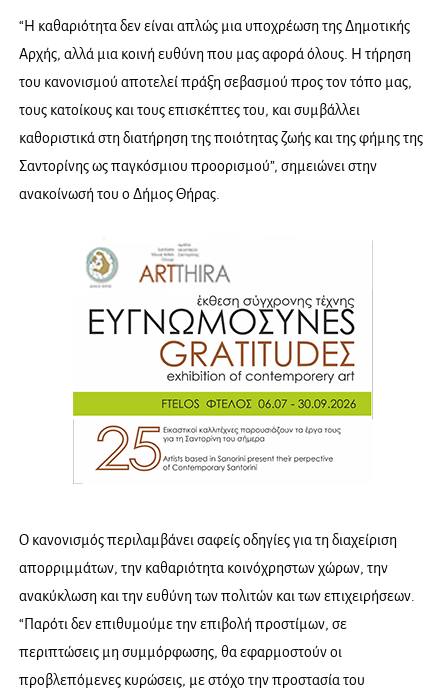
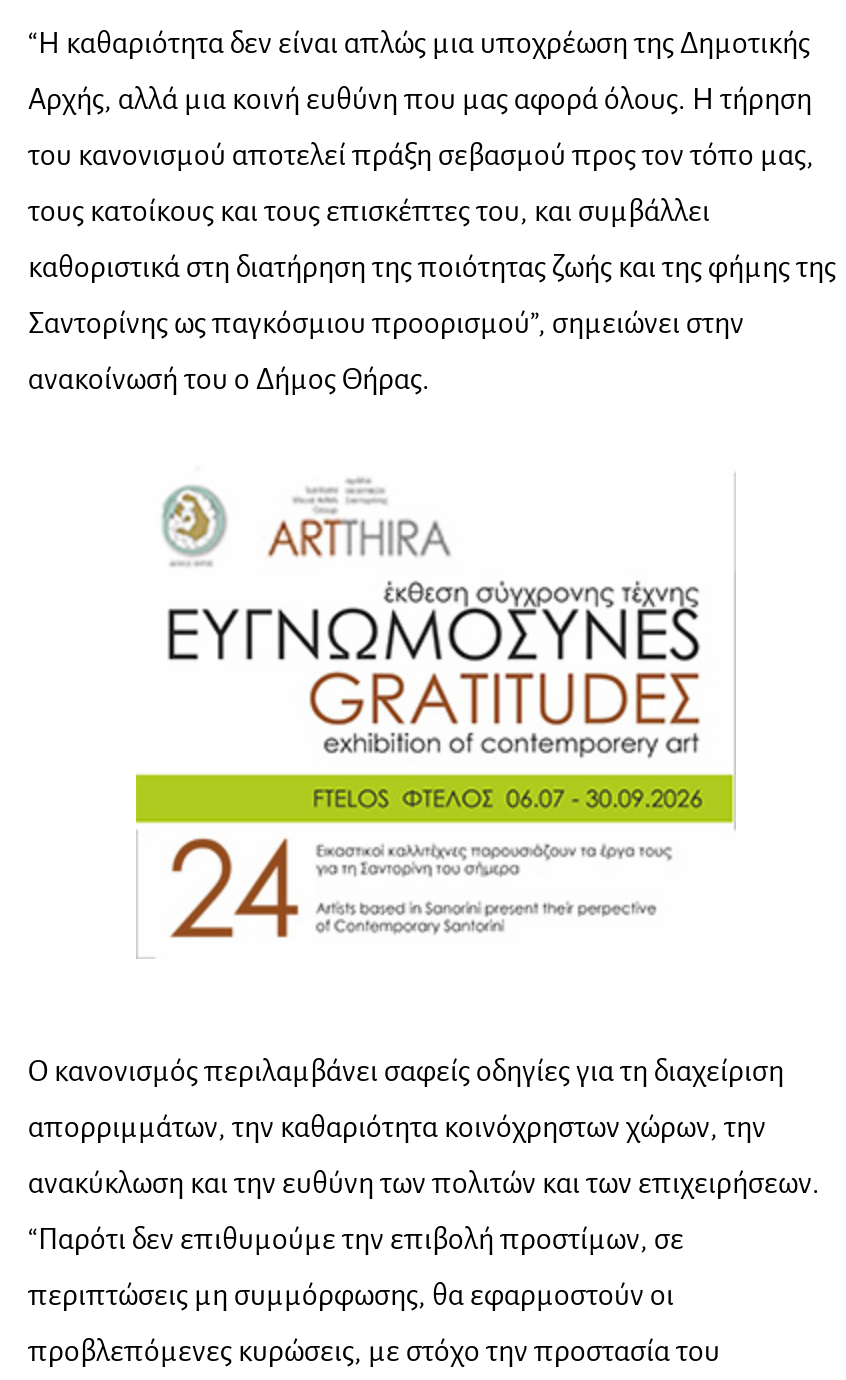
- [image]
+ [image]
